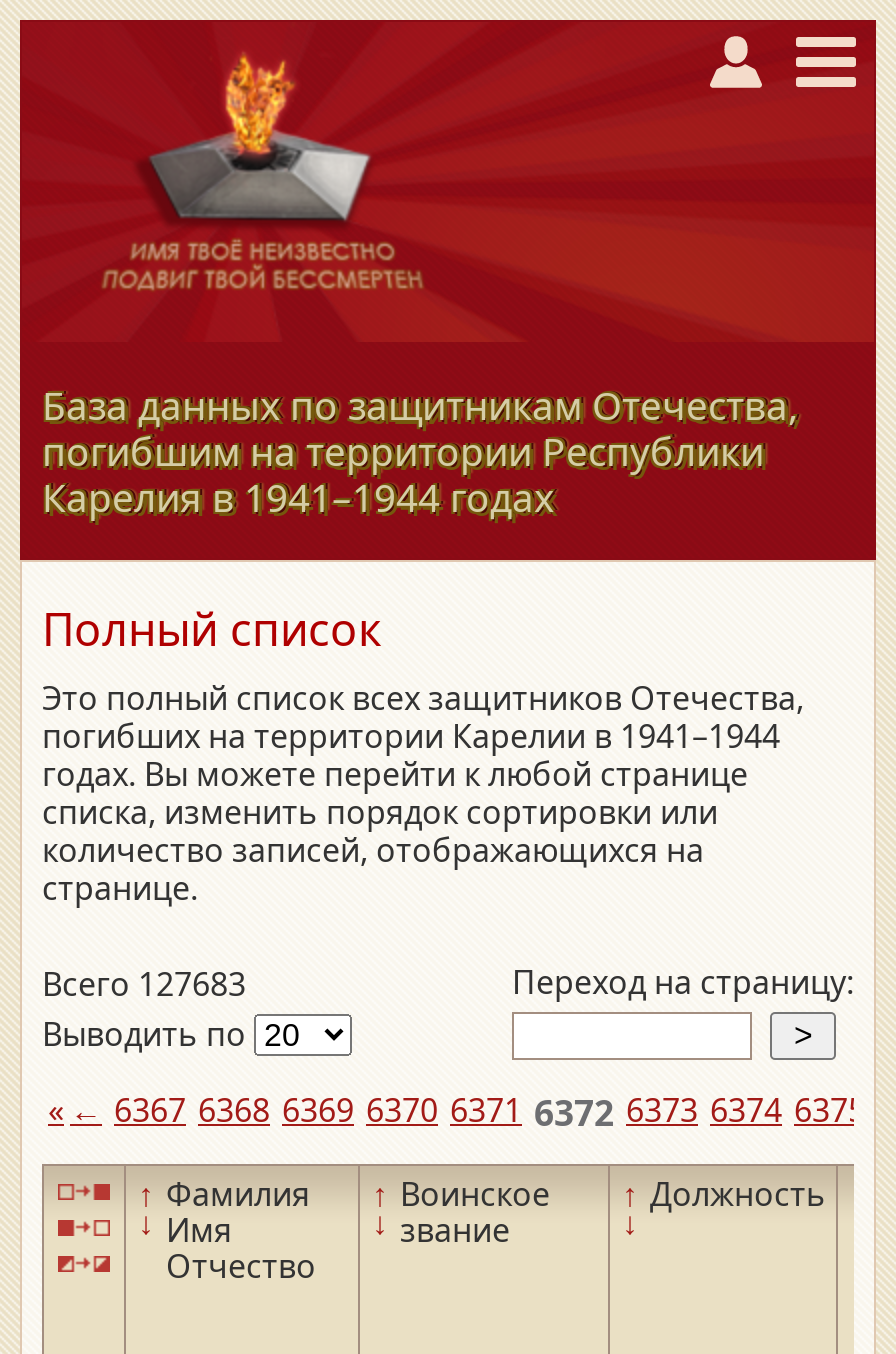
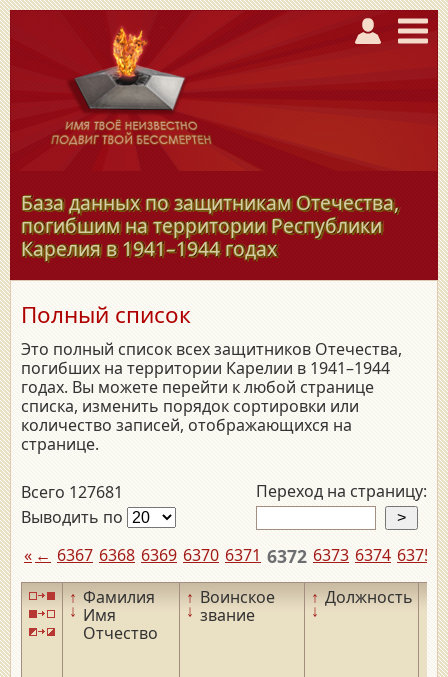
- Всего 127683
+ Всего 127681
